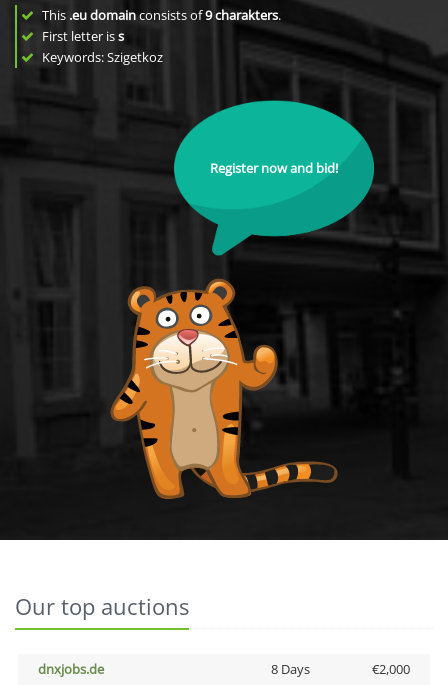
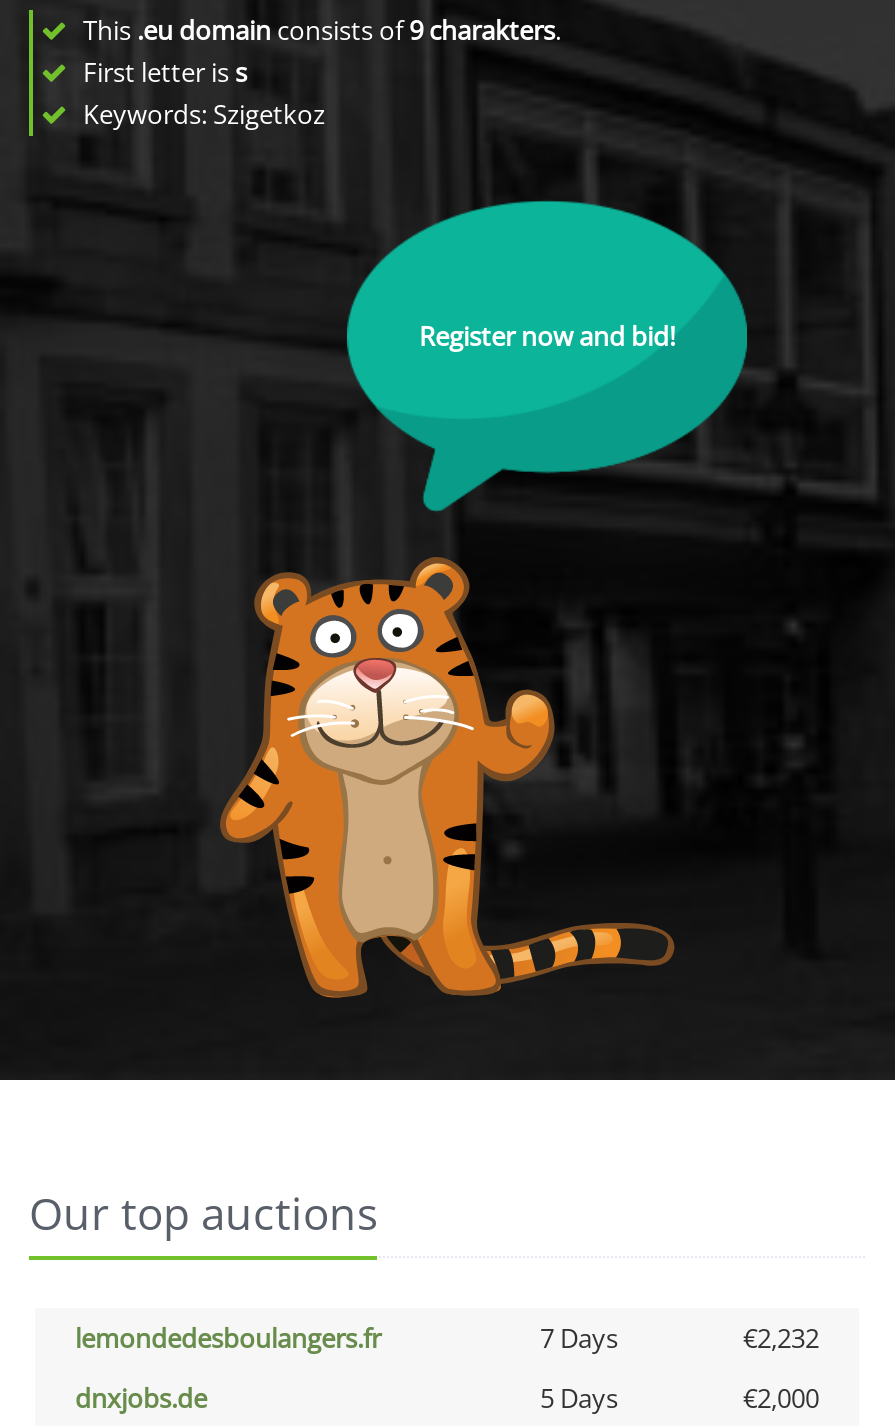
+ lemondedesboulangers.fr
+ 7 Days
+ €2,232

- 8 Days
+ 5 Days
